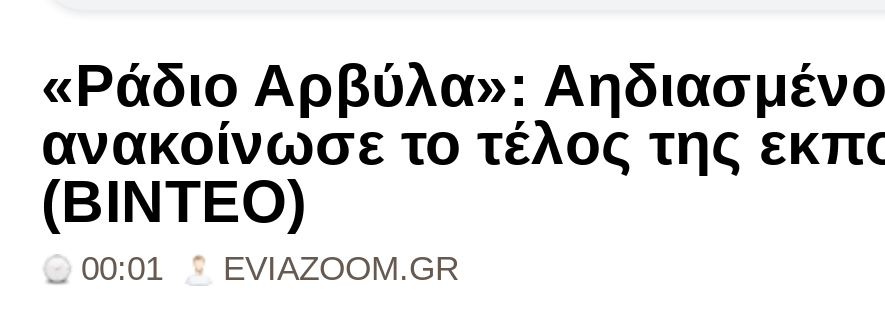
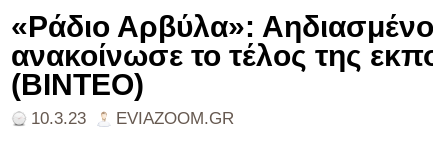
- 00:01 EVIAZOOM.GR
+ 10.3.23 EVIAZOOM.GR
